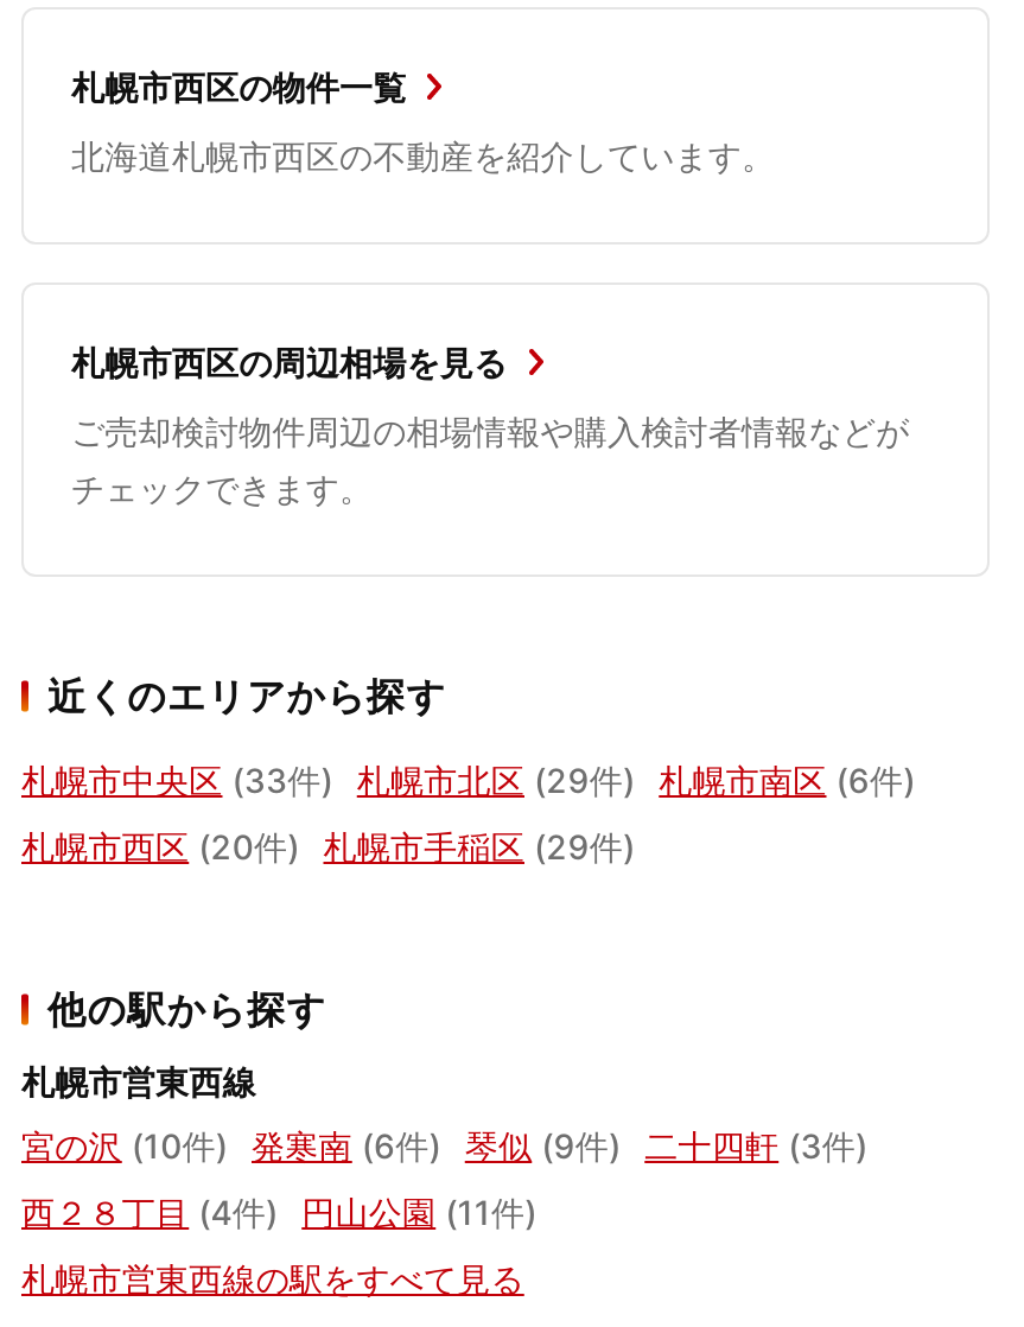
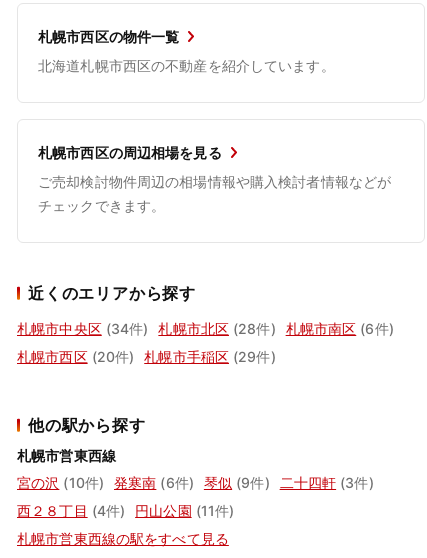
- 札幌市中央区 (33件) 札幌市北区 (29件) 札幌市南区 (6件)
+ 札幌市中央区 (34件) 札幌市北区 (28件) 札幌市南区 (6件)
